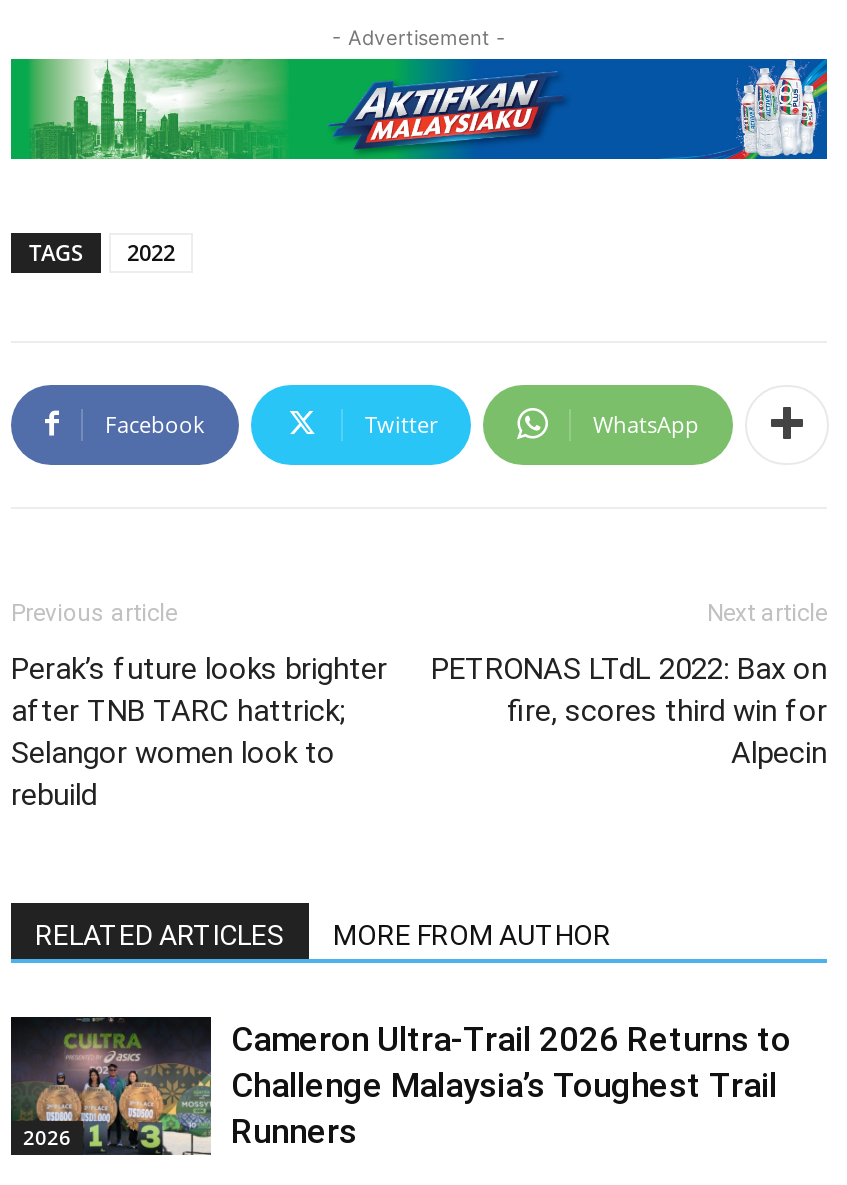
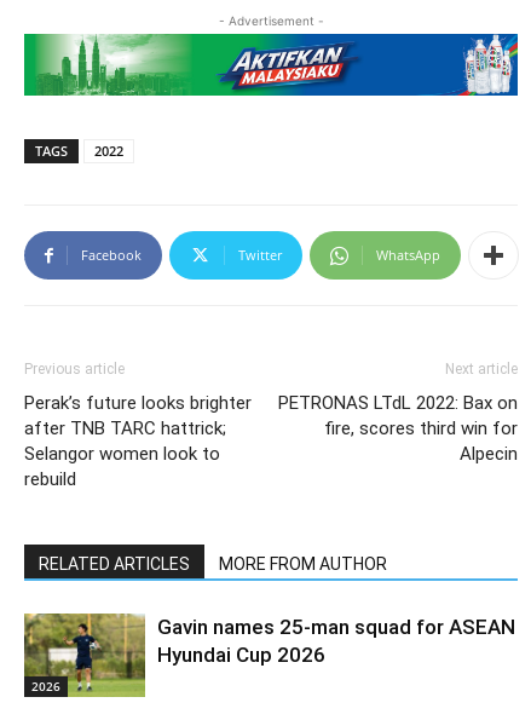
- [image]
- Cameron Ultra-Trail 2026 Returns to
- Challenge Malaysia’s Toughest Trail
- Runners
+ [image]
+ Gavin names 25-man squad for ASEAN
+ Hyundai Cup 2026
